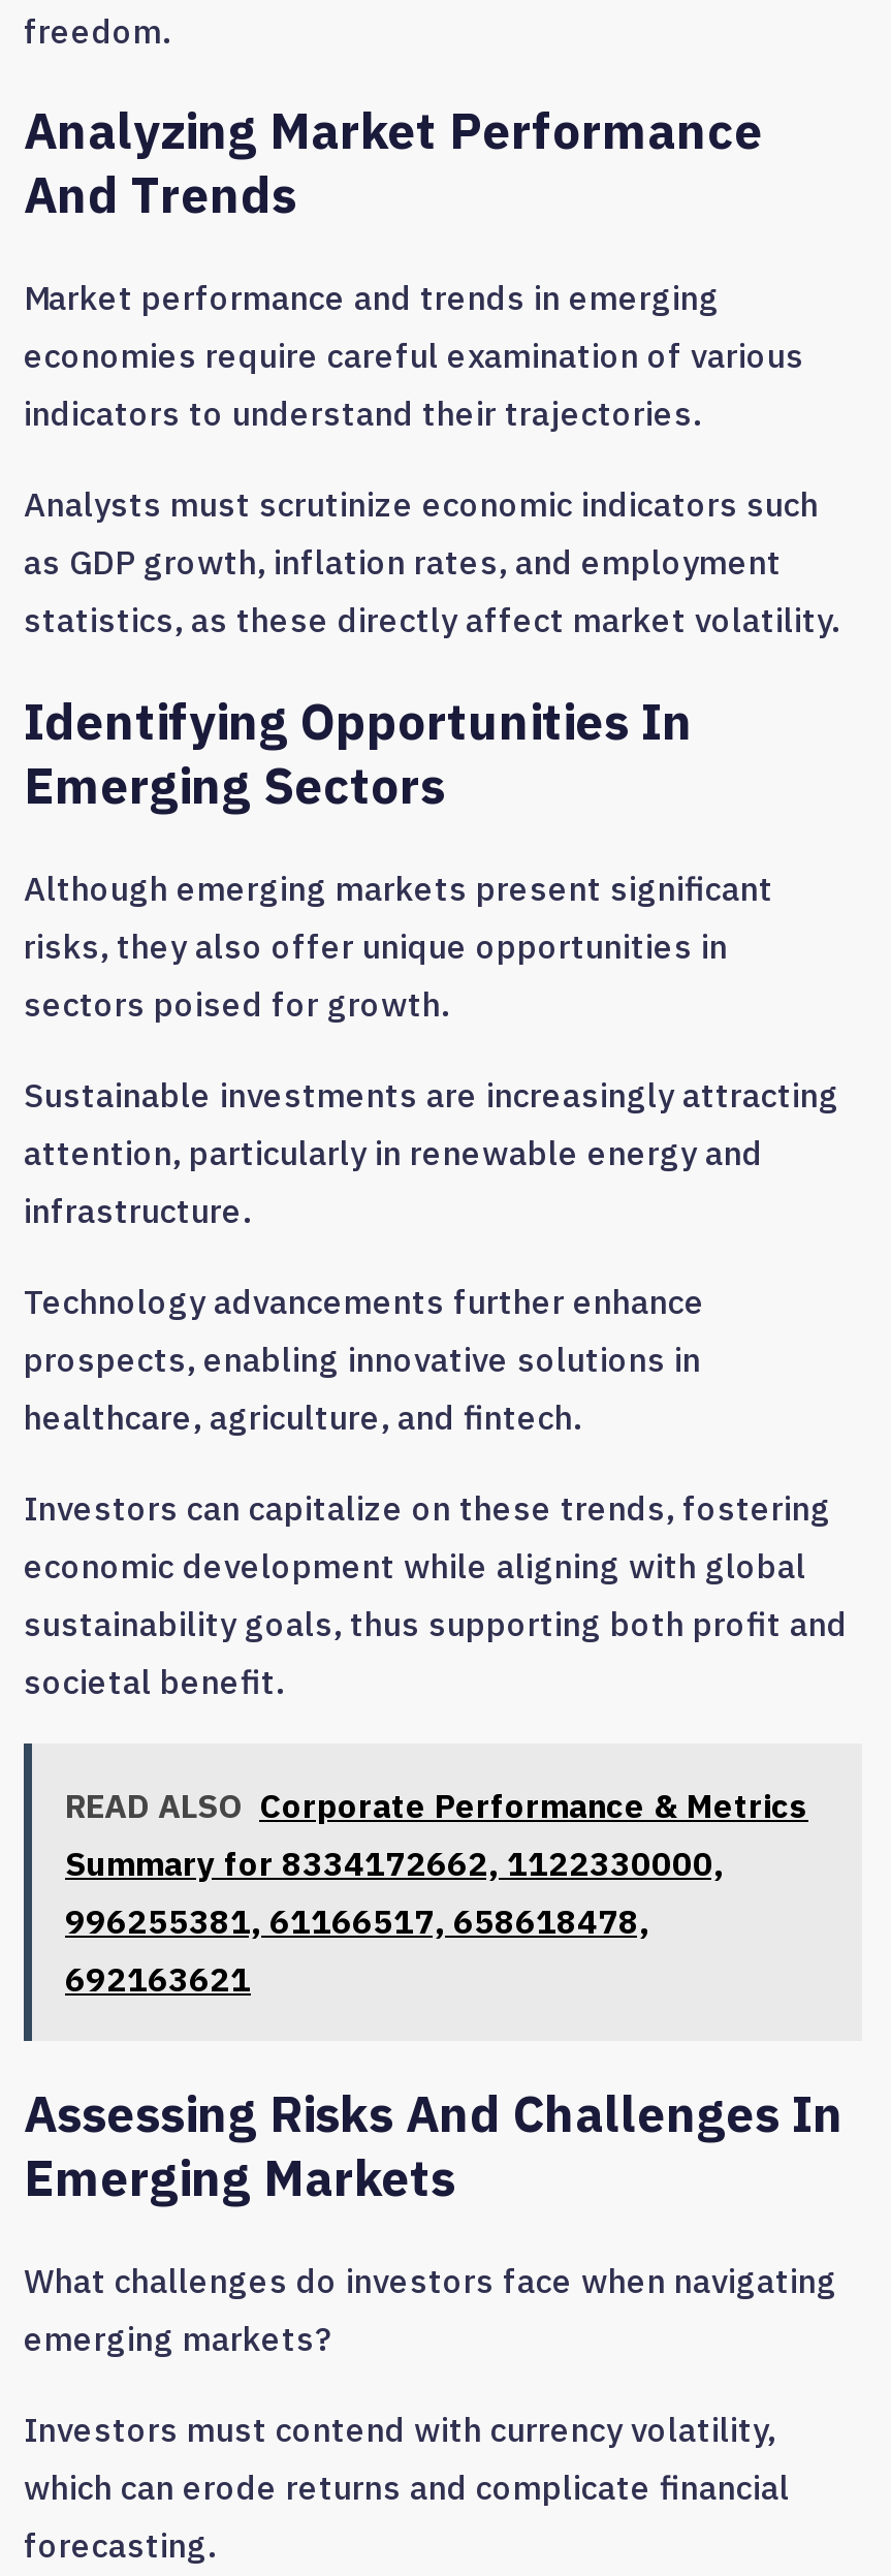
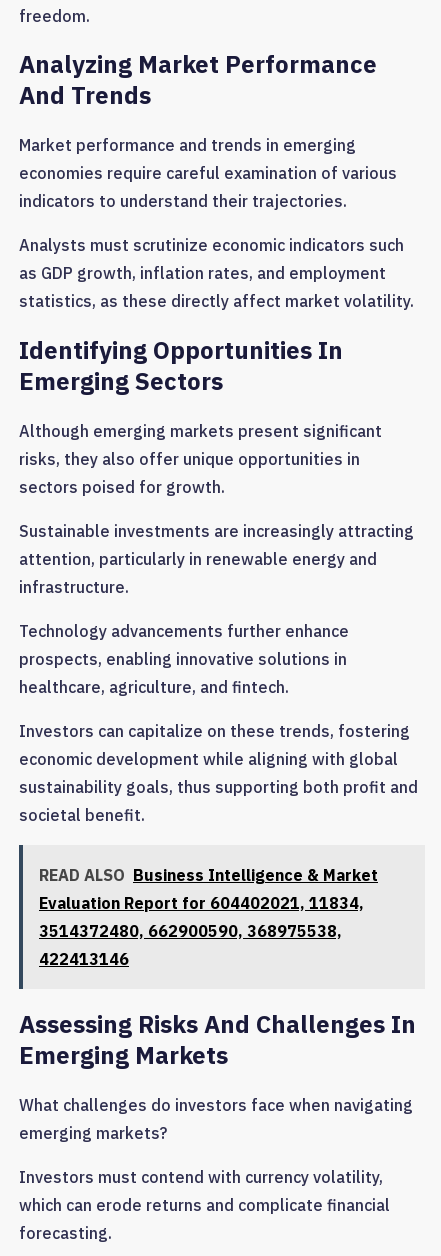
- READ ALSO Corporate Performance & Metrics
- Summary for 8334172662, 1122330000,
- 996255381, 61166517, 658618478,
- 692163621
+ READ ALSO Business Intelligence & Market
+ Evaluation Report for 604402021, 11834,
+ 3514372480, 662900590, 368975538,
+ 422413146
